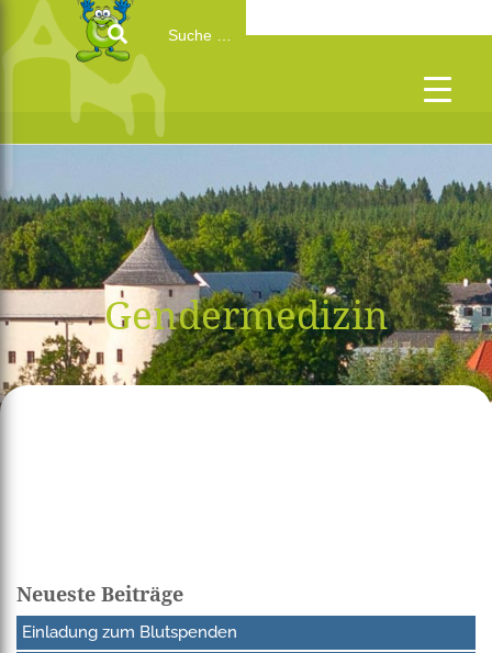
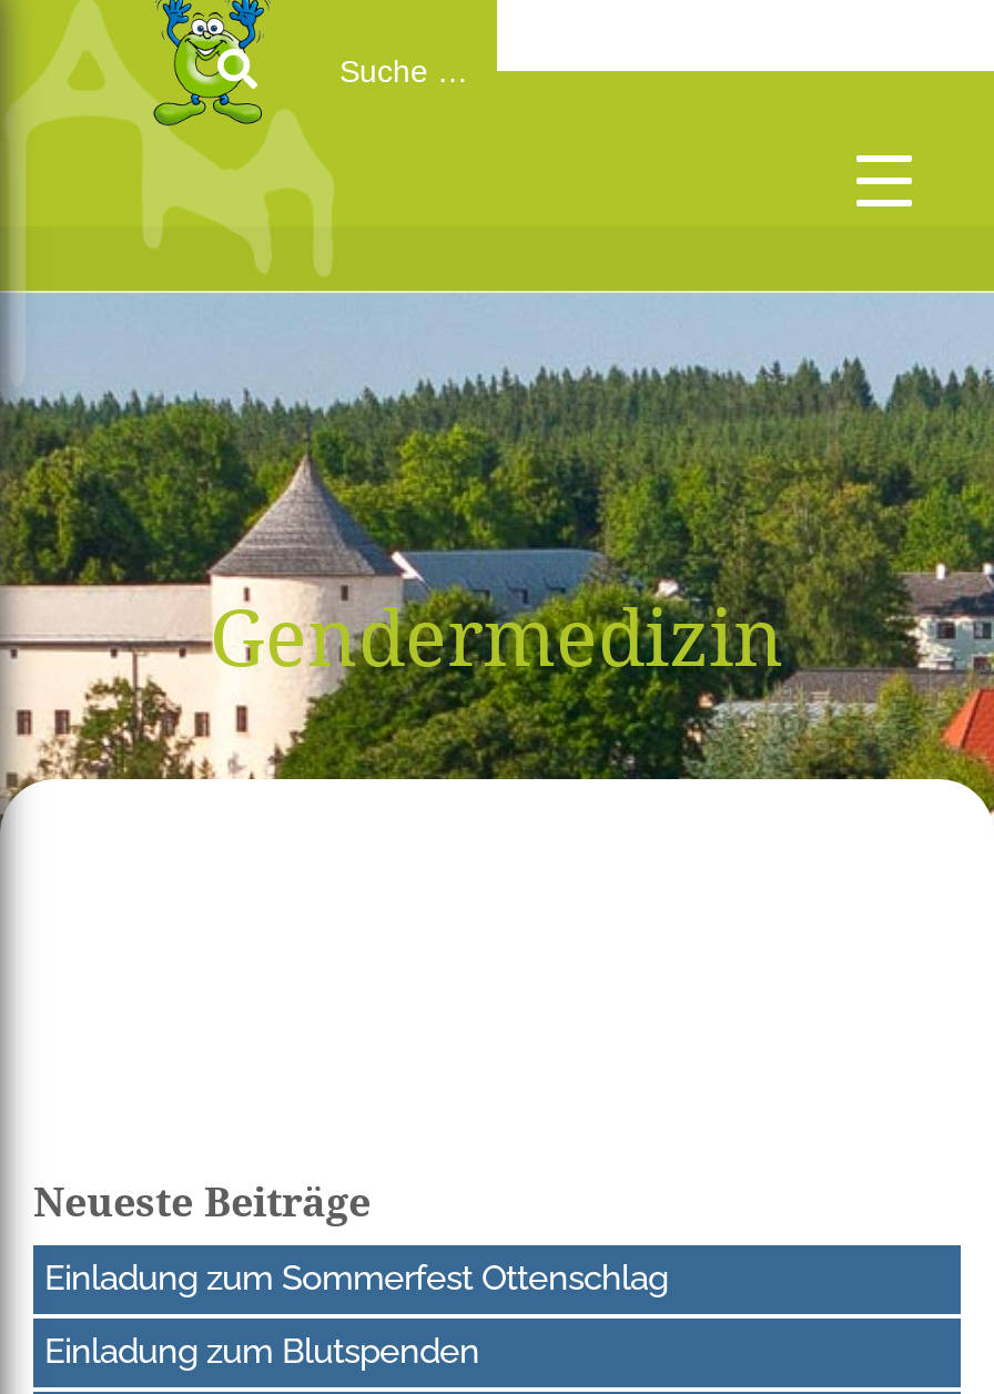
+ Einladung zum Sommerfest Ottenschlag
